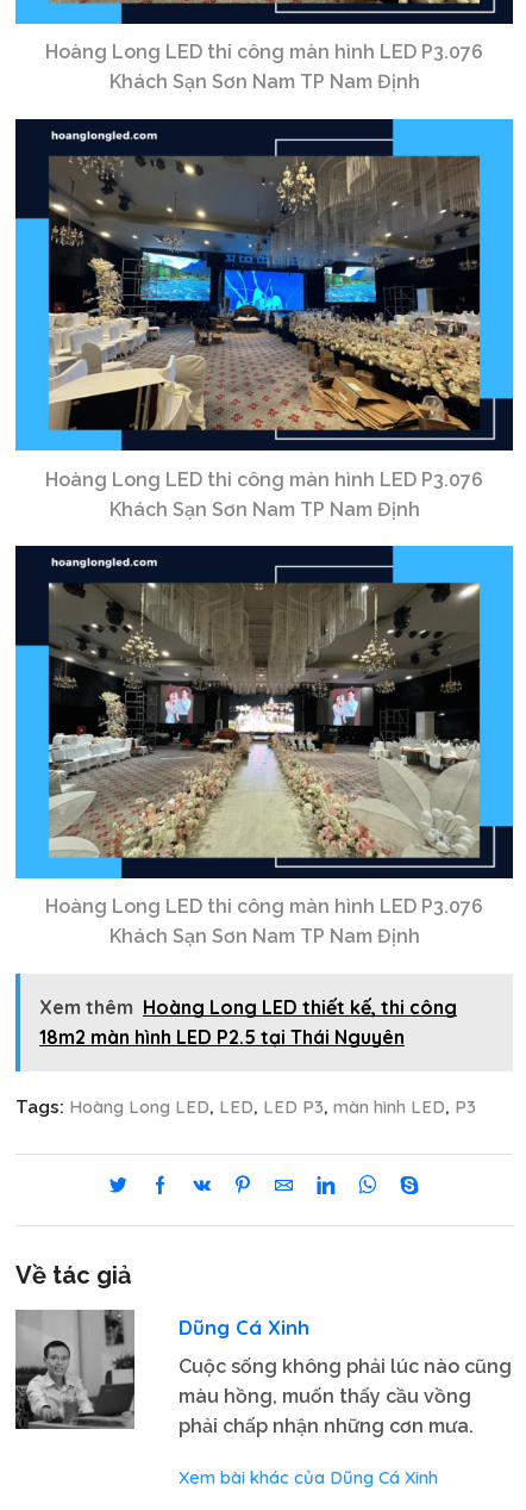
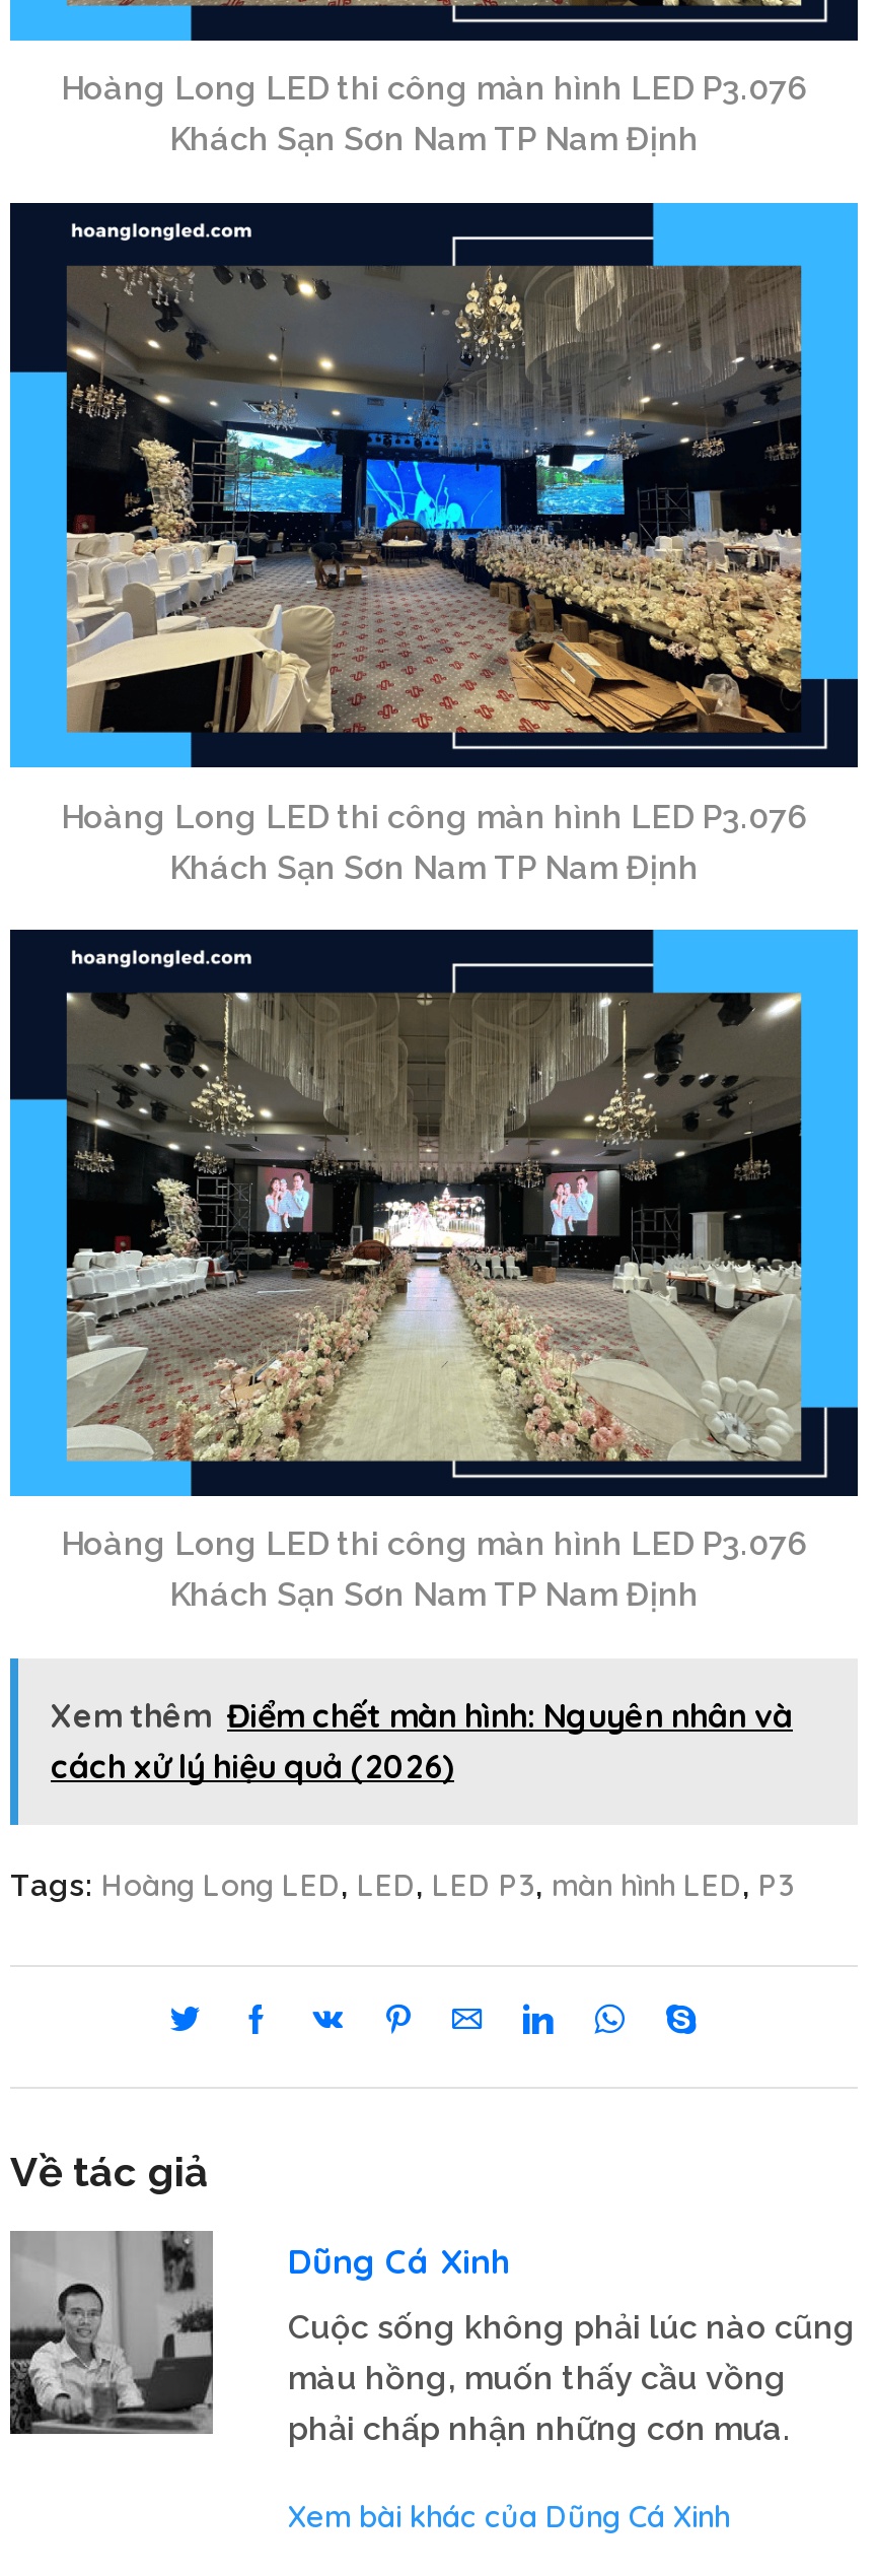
- Xem thêm Hoàng Long LED thiết kế, thi công
- 18m2 màn hình LED P2.5 tại Thái Nguyên
+ Xem thêm Điểm chết màn hình: Nguyên nhân và
+ cách xử lý hiệu quả (2026)
